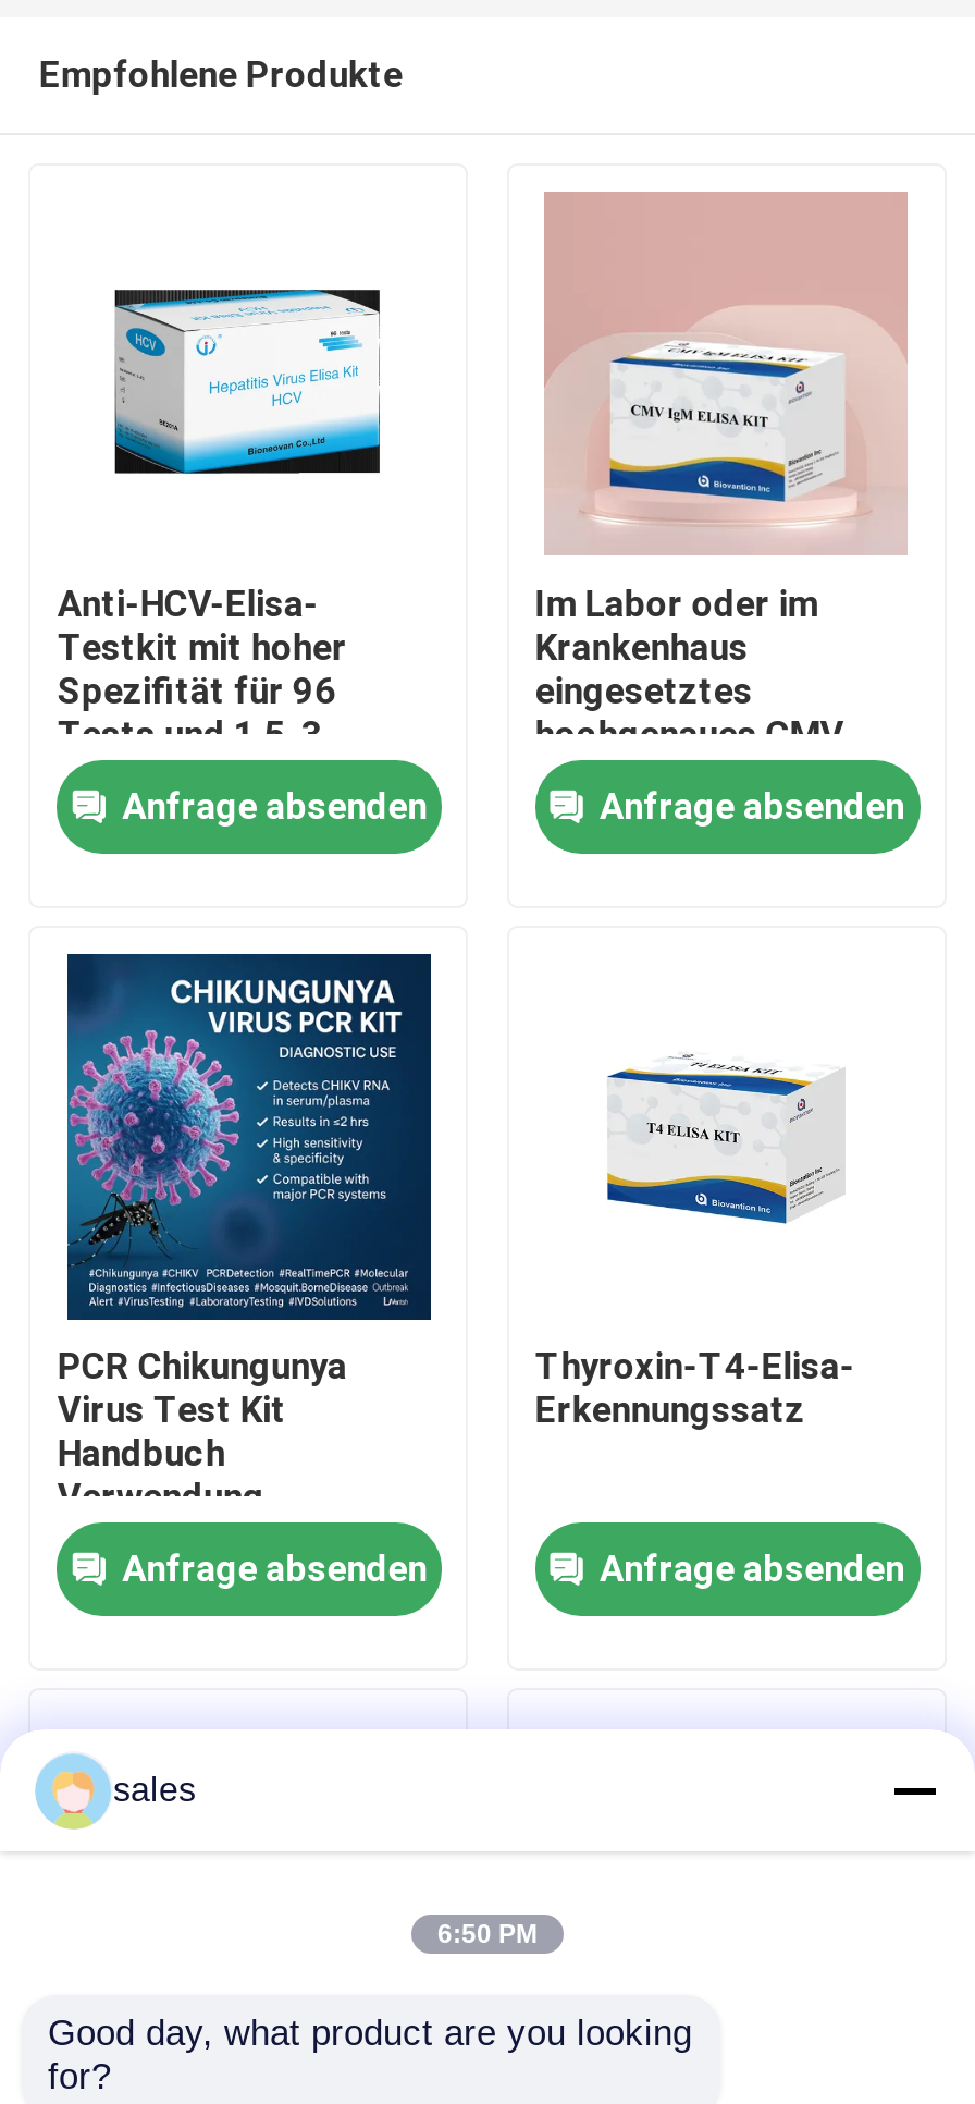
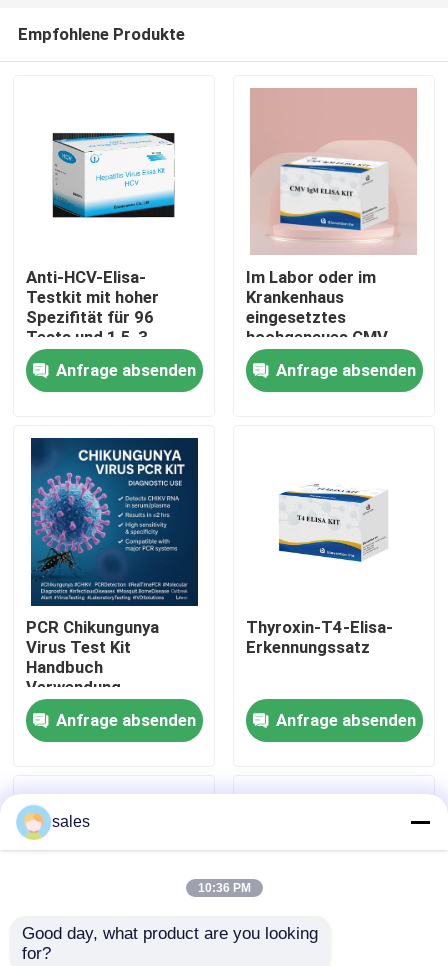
- 6:50 PM
+ 10:36 PM
